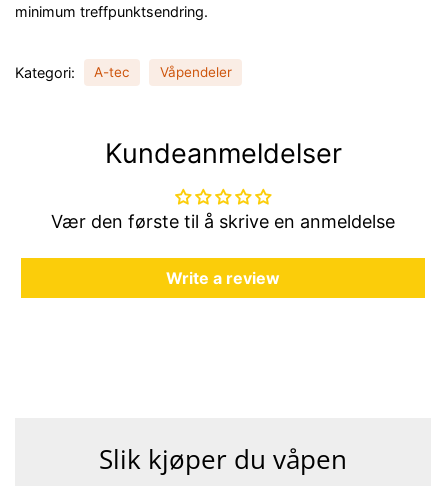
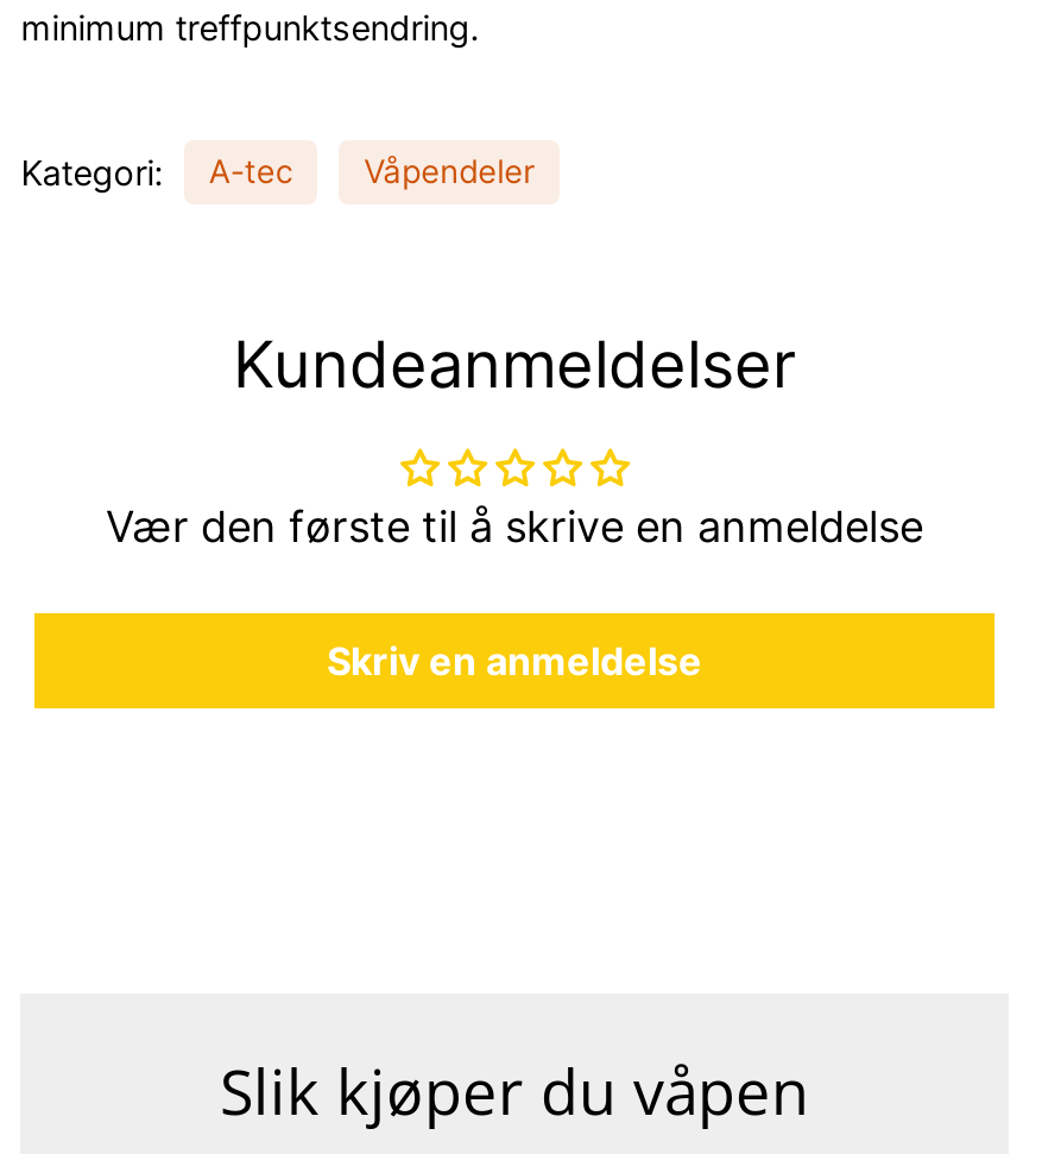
- Write a review
+ Skriv en anmeldelse
